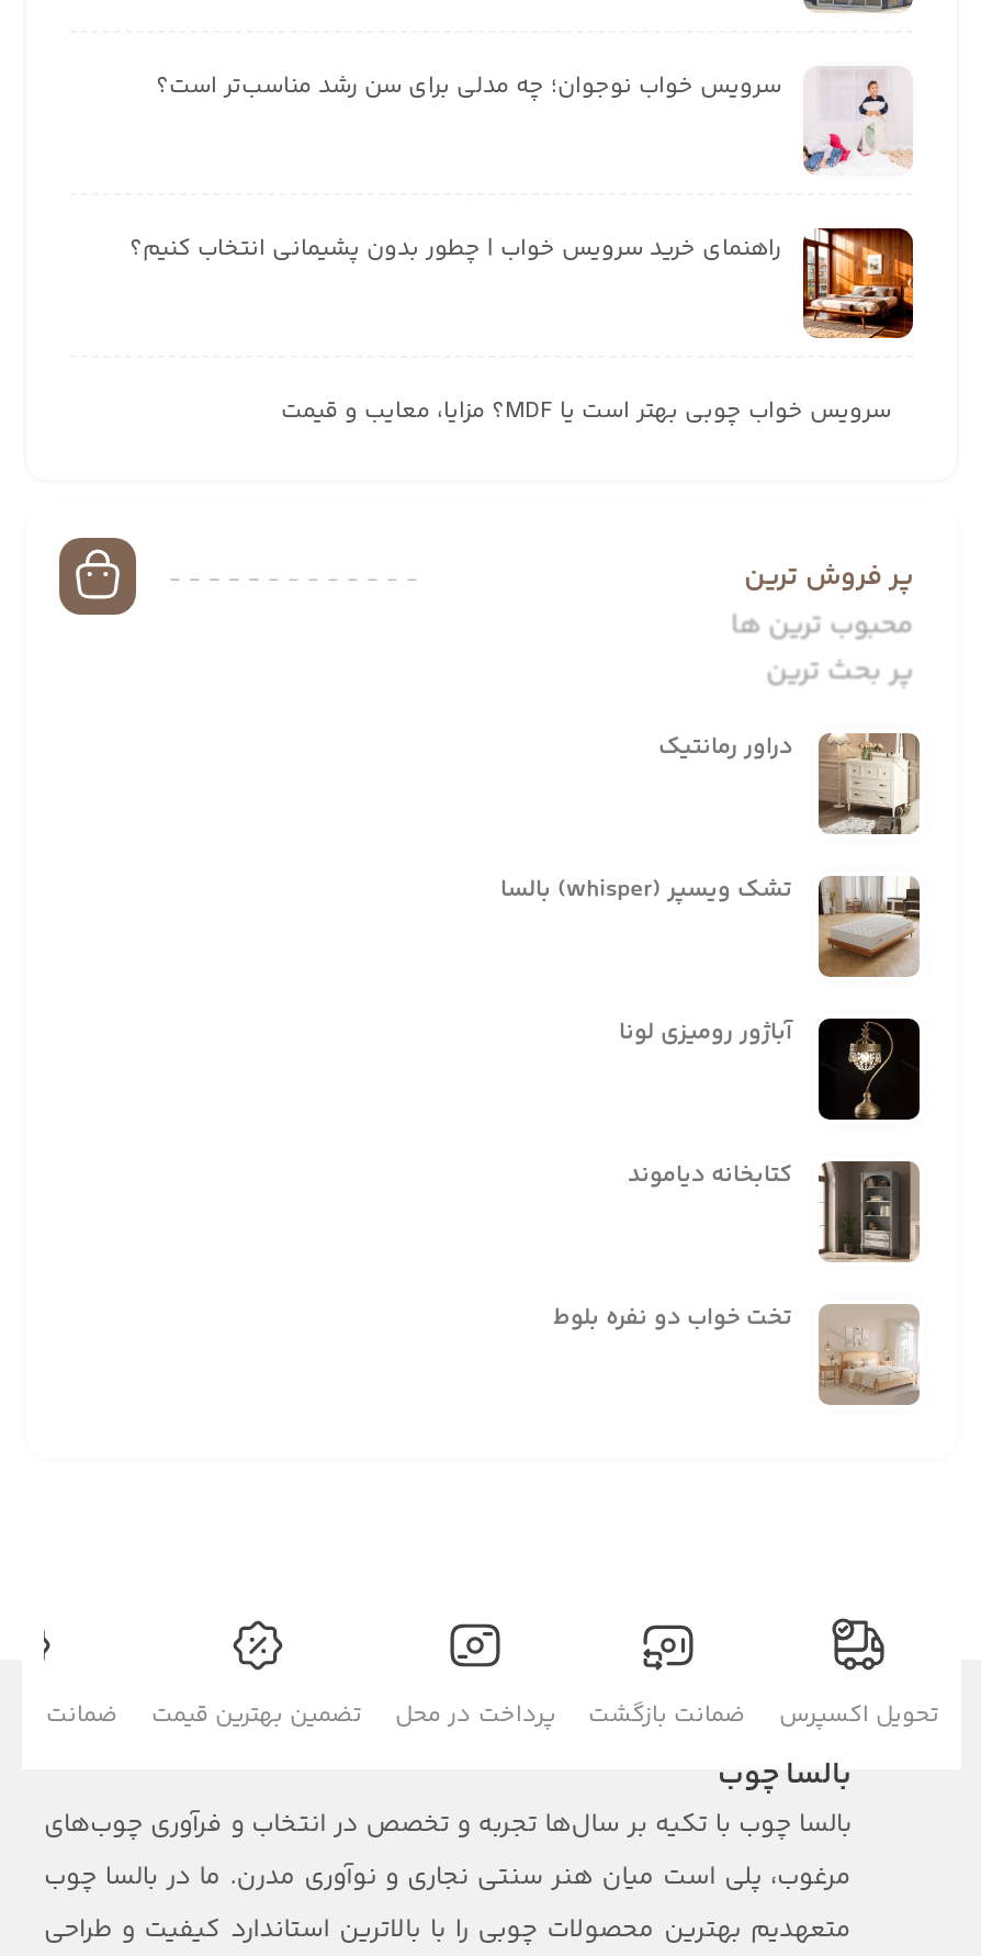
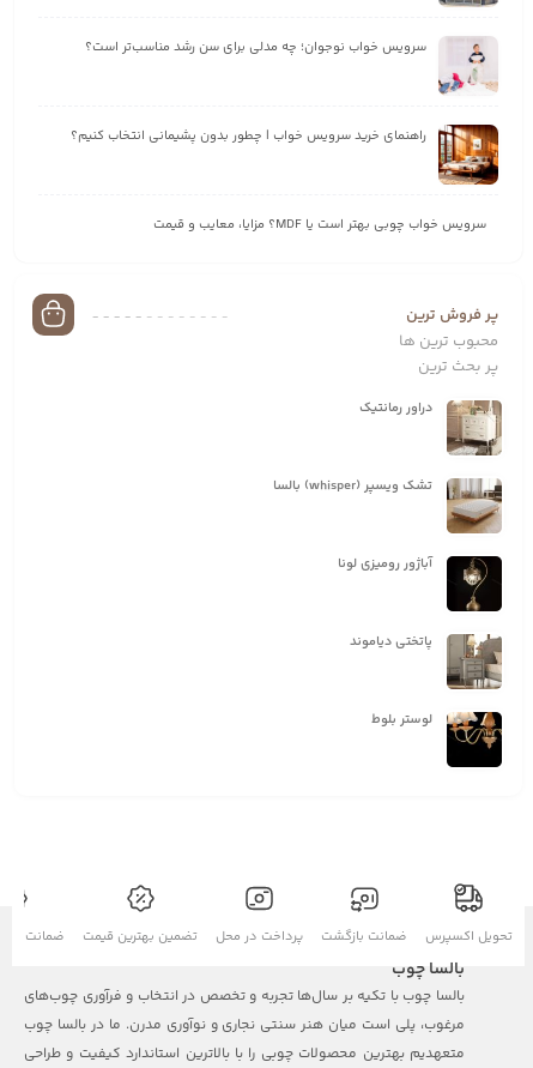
- [image]
- کتابخانه دیاموند
+ [image]
+ پاتختی دیاموند

- [image]
- تخت خواب دو نفره بلوط
+ [image]
+ لوستر بلوط
